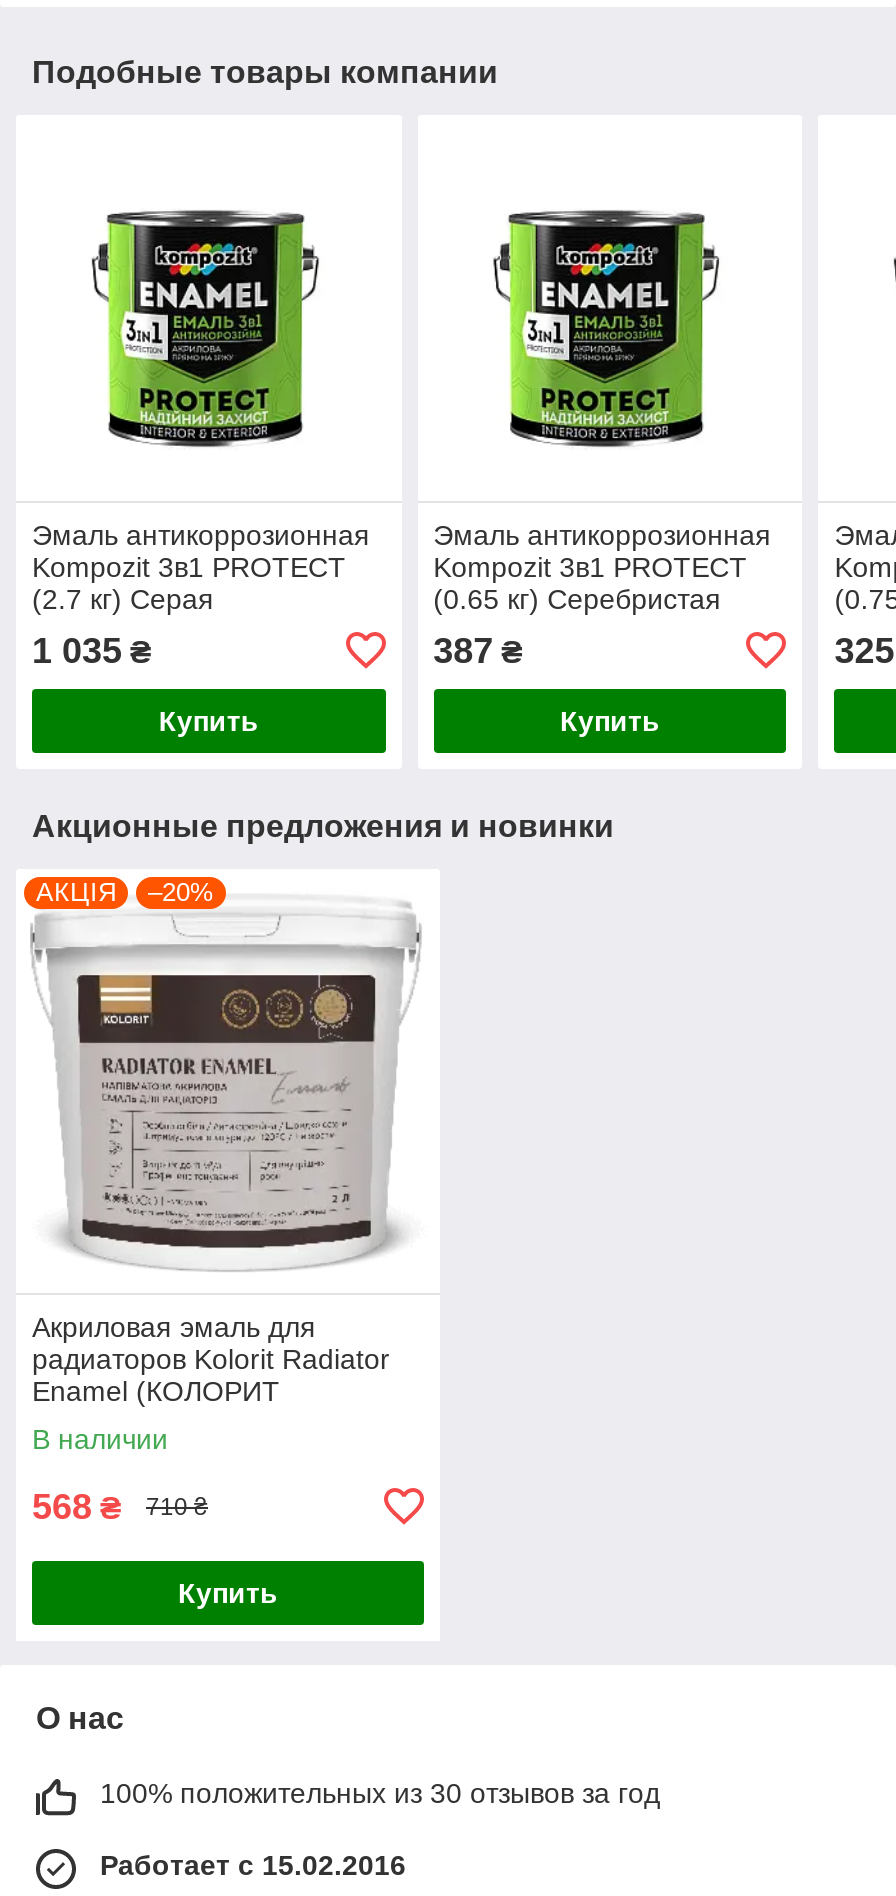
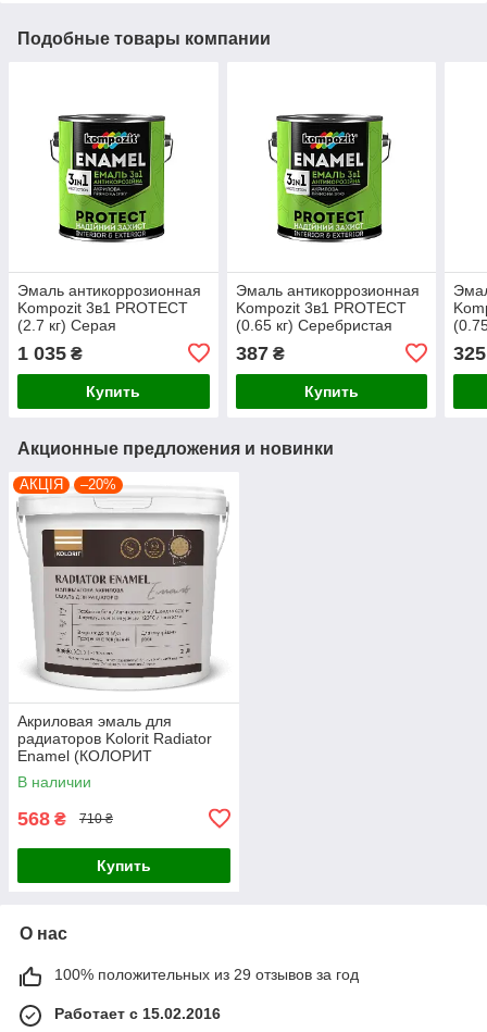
- 100% положительных из 30 отзывов за год
+ 100% положительных из 29 отзывов за год
